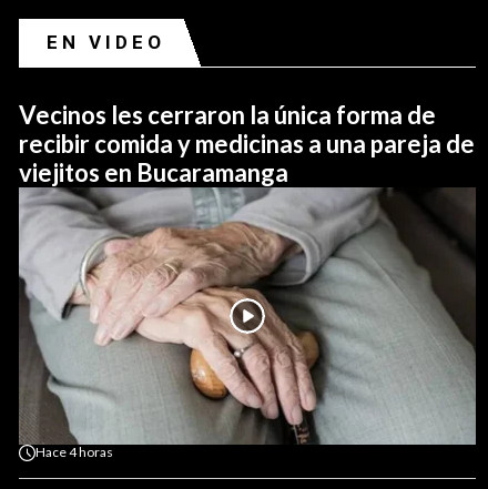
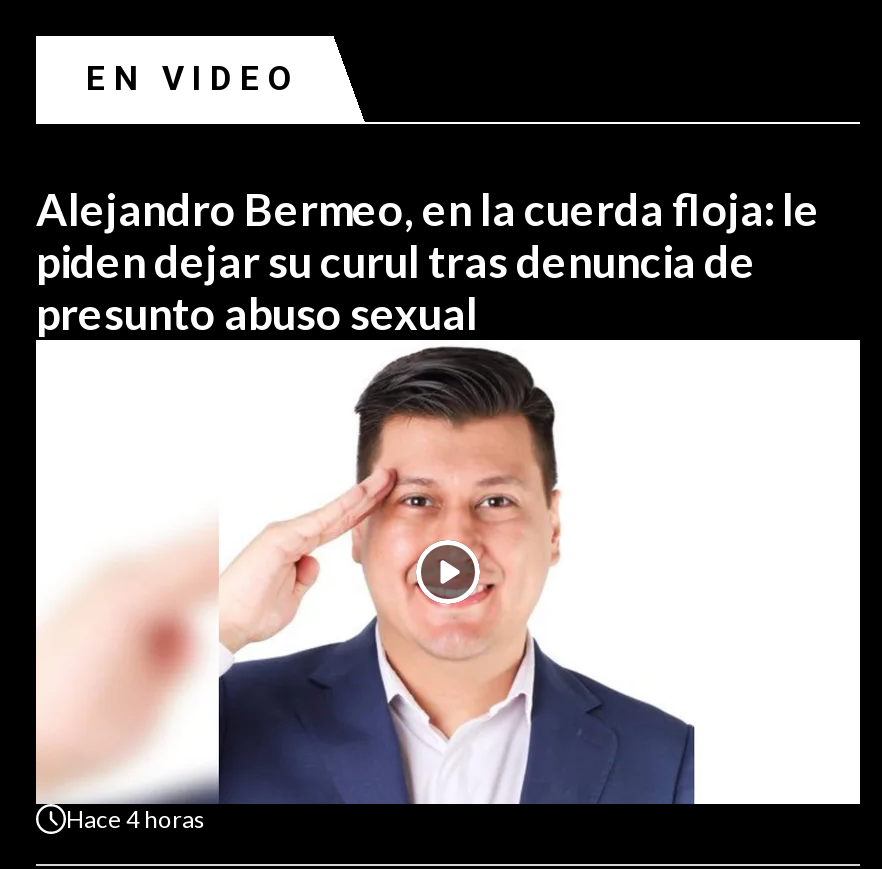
- [image]
- Vecinos les cerraron la única forma de
- recibir comida y medicinas a una pareja de
- viejitos en Bucaramanga
+ [image]
+ Alejandro Bermeo, en la cuerda floja: le
+ piden dejar su curul tras denuncia de
+ presunto abuso sexual
